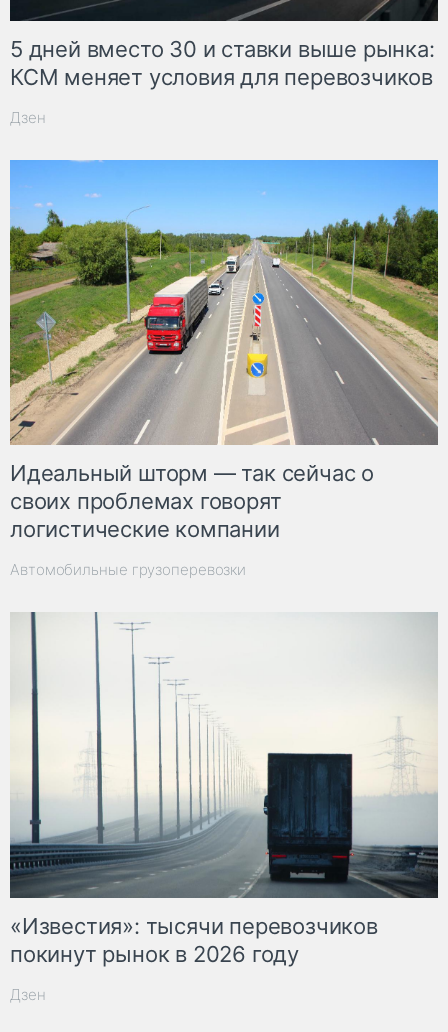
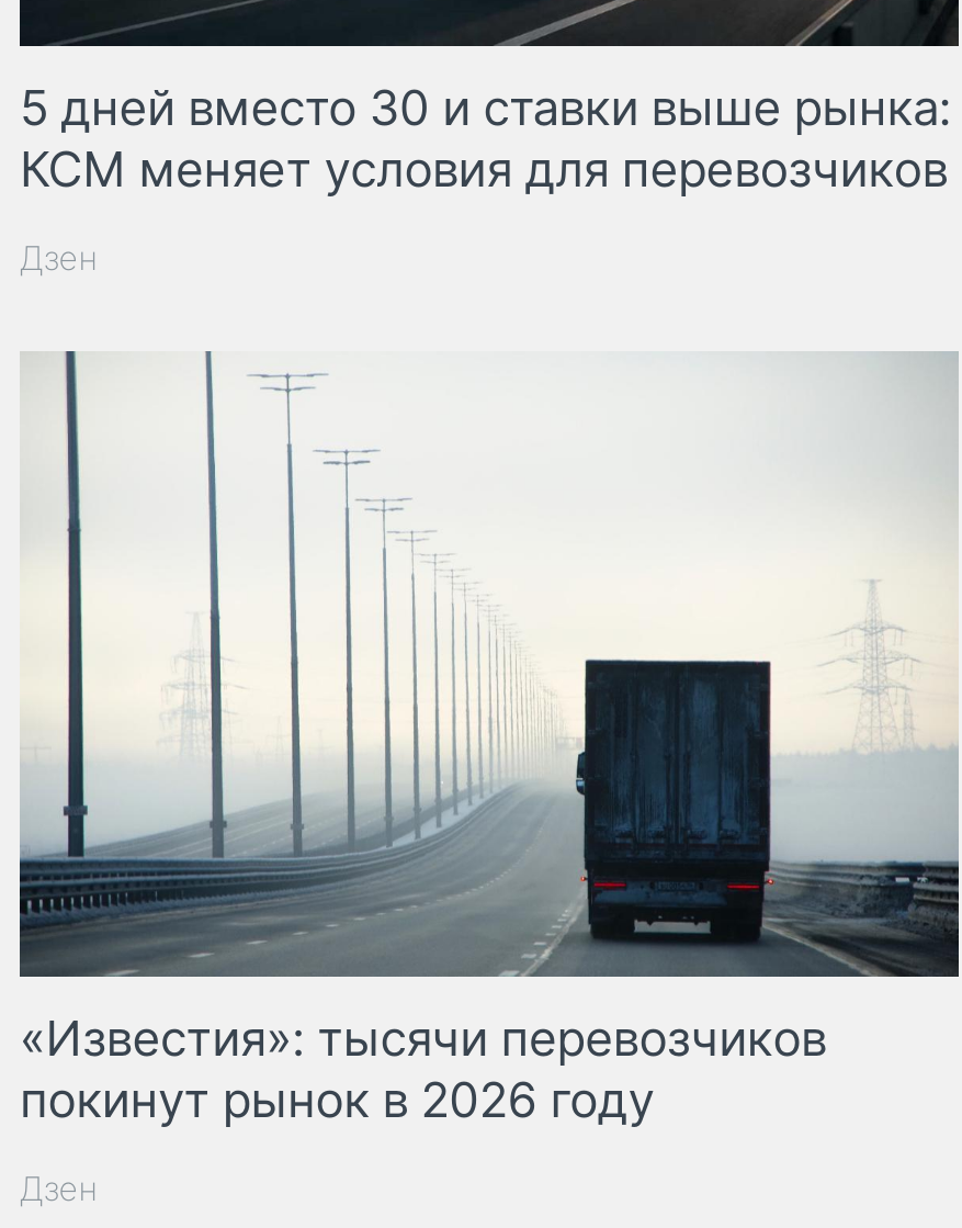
- [image]
- Идеальный шторм — так сейчас о
- своих проблемах говорят
- логистические компании
- Автомобильные грузоперевозки
